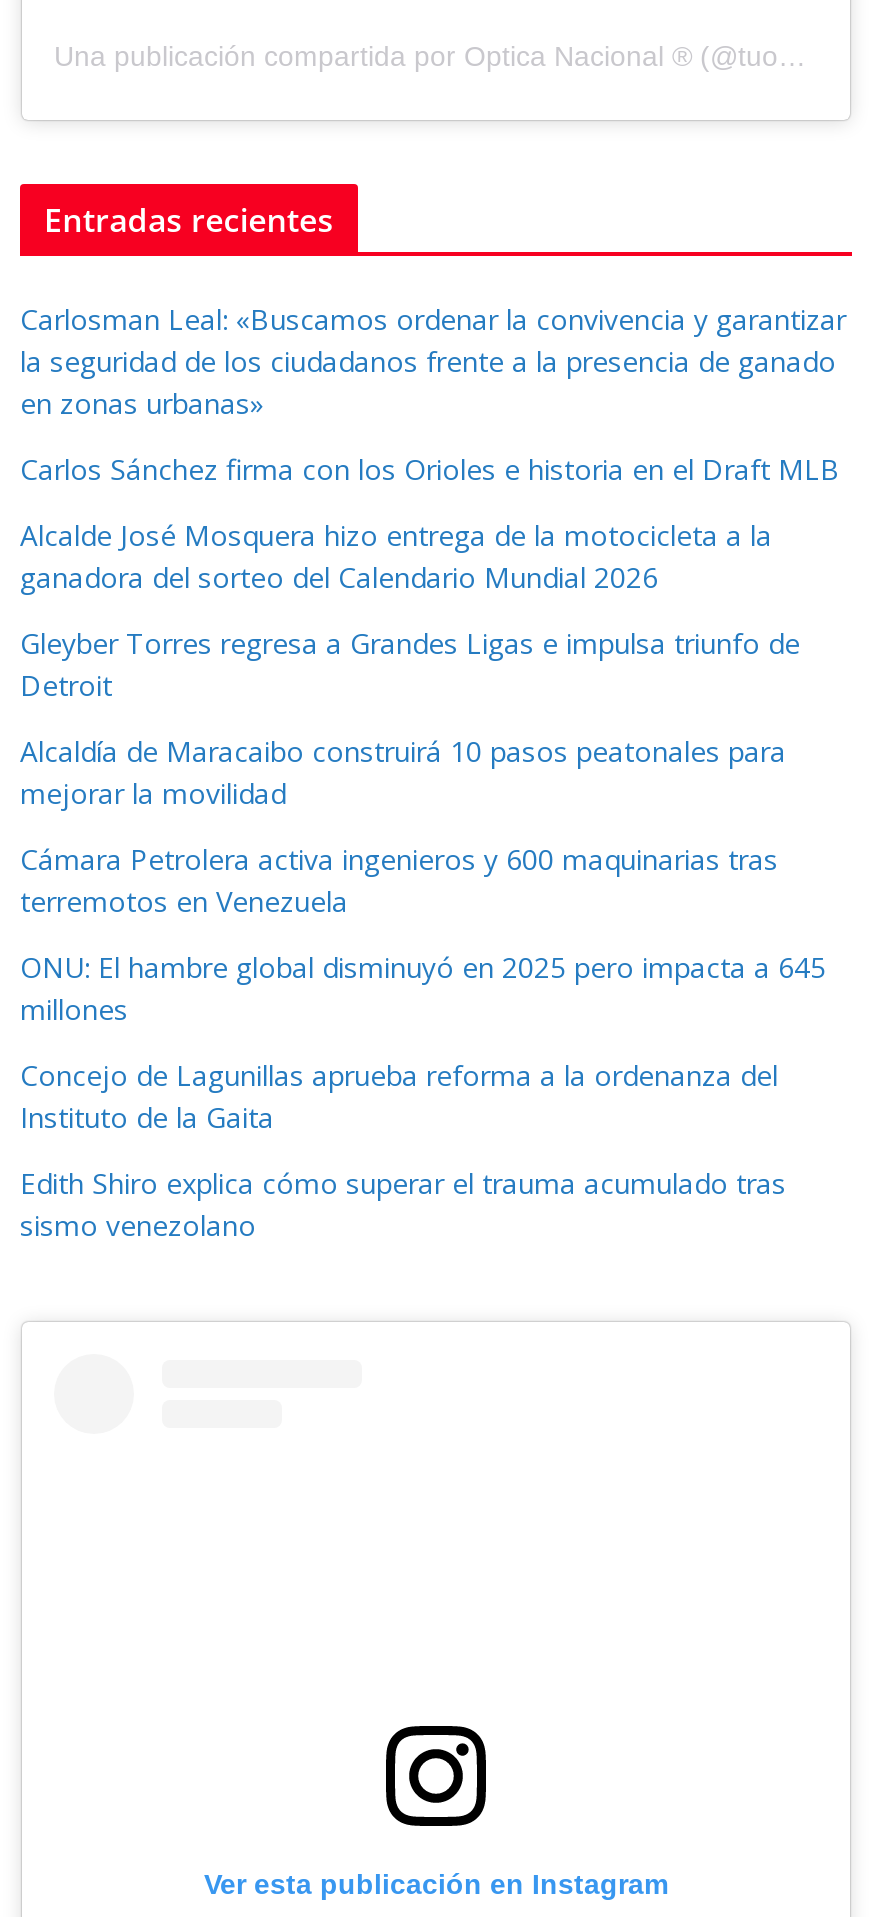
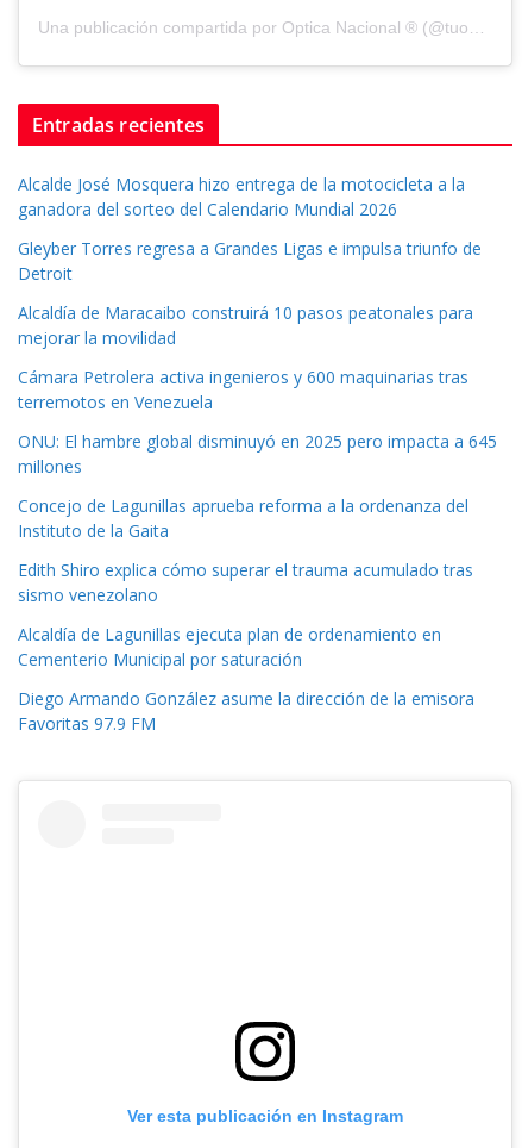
- Carlosman Leal: «Buscamos ordenar la convivencia y garantizar
- la seguridad de los ciudadanos frente a la presencia de ganado
- en zonas urbanas»
- Carlos Sánchez firma con los Orioles e historia en el Draft MLB

moved up: Alcalde José Mosquera hizo entrega de la motocicleta a la | ganadora del sorteo del Calendario Mundial 2026 | Gleyber Torres regresa a Grandes Ligas e impulsa triunfo de | ... | Edith Shiro explica cómo superar el trauma acumulado tras | sismo venezolano

+ Alcaldía de Lagunillas ejecuta plan de ordenamiento en
+ Cementerio Municipal por saturación
+ Diego Armando González asume la dirección de la emisora
+ Favoritas 97.9 FM
